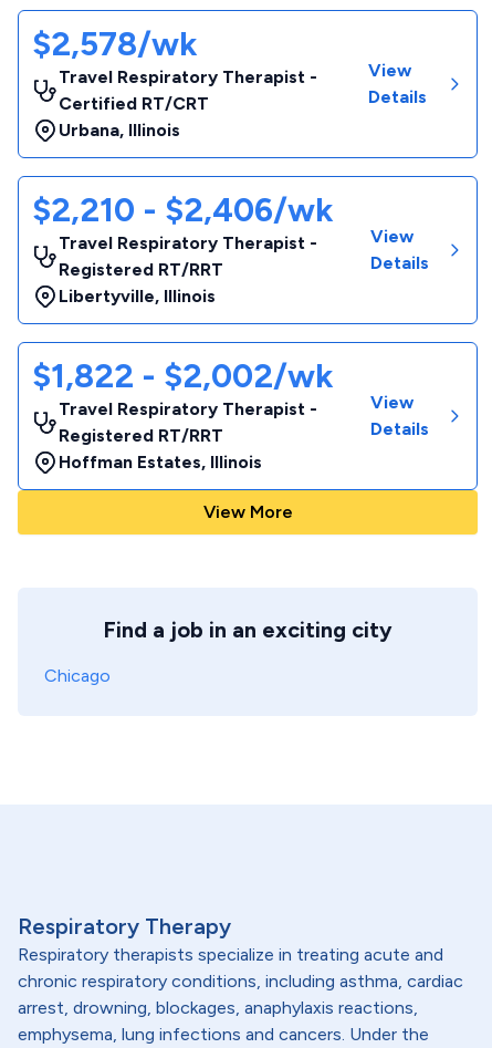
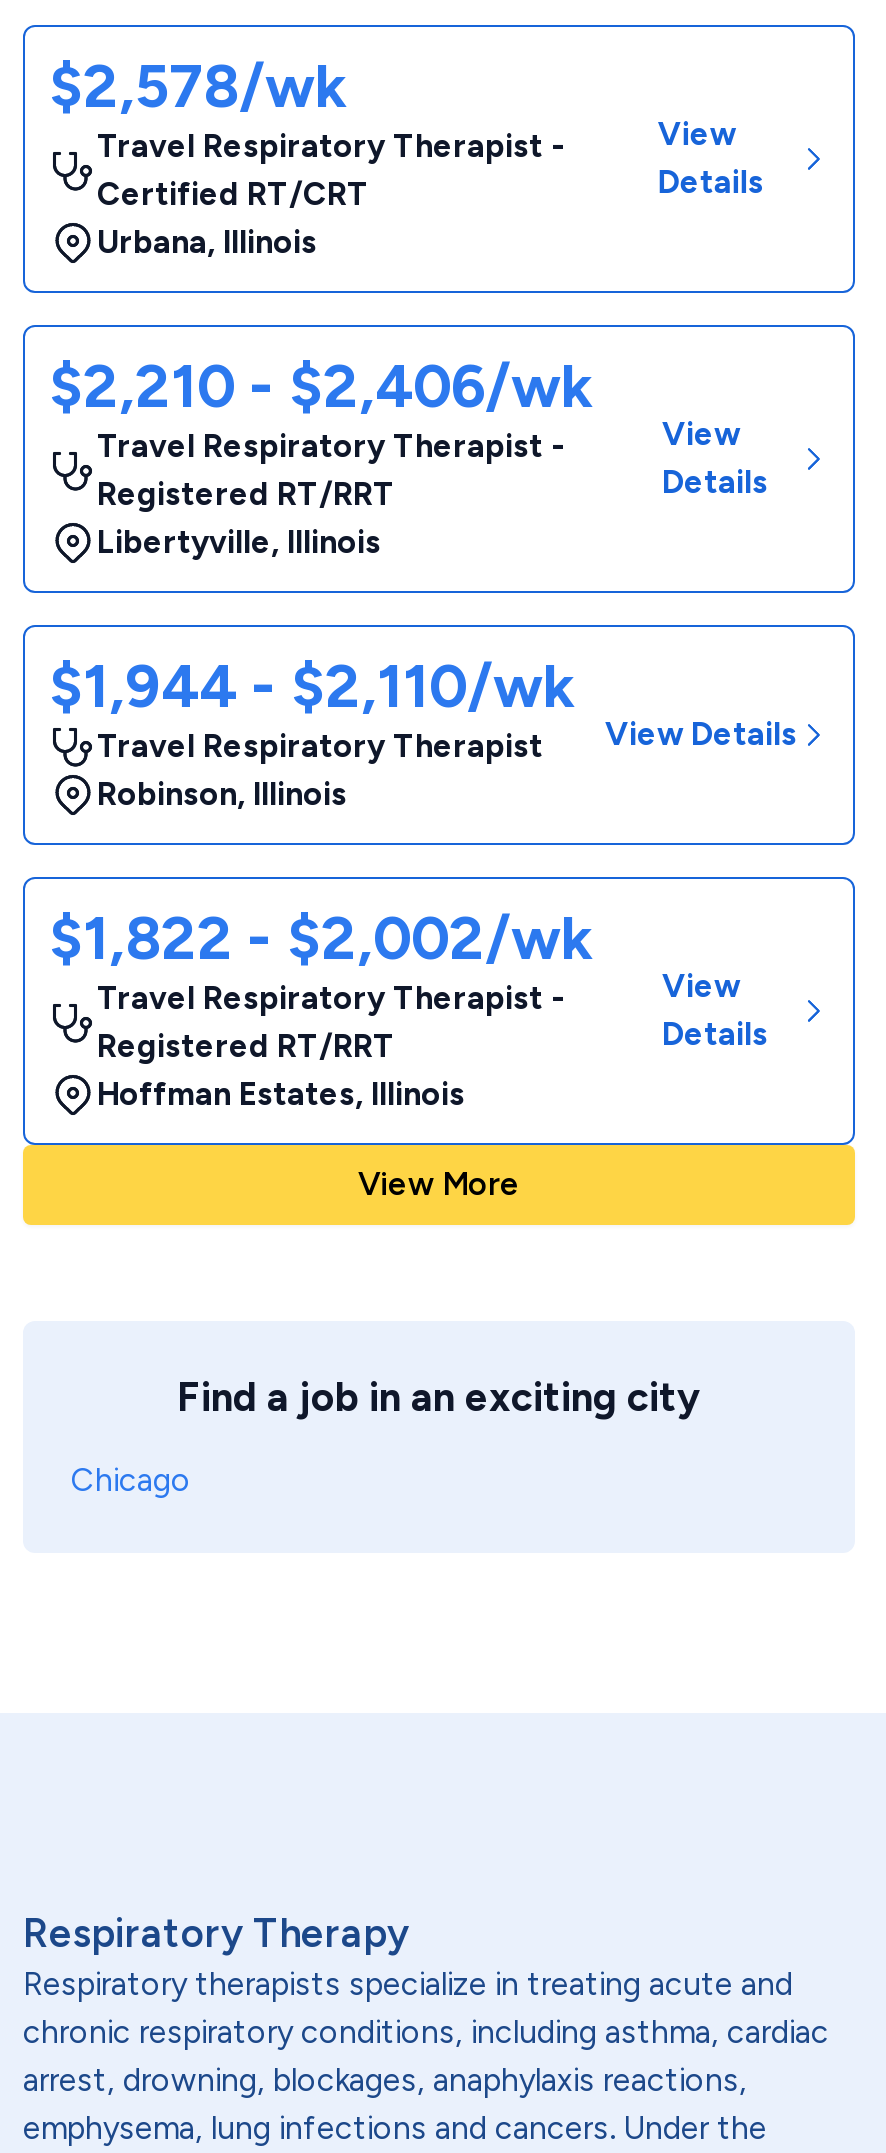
+ $1,944 - $2,110/wk
+ Travel Respiratory Therapist
+ Robinson, Illinois

+ View Details
